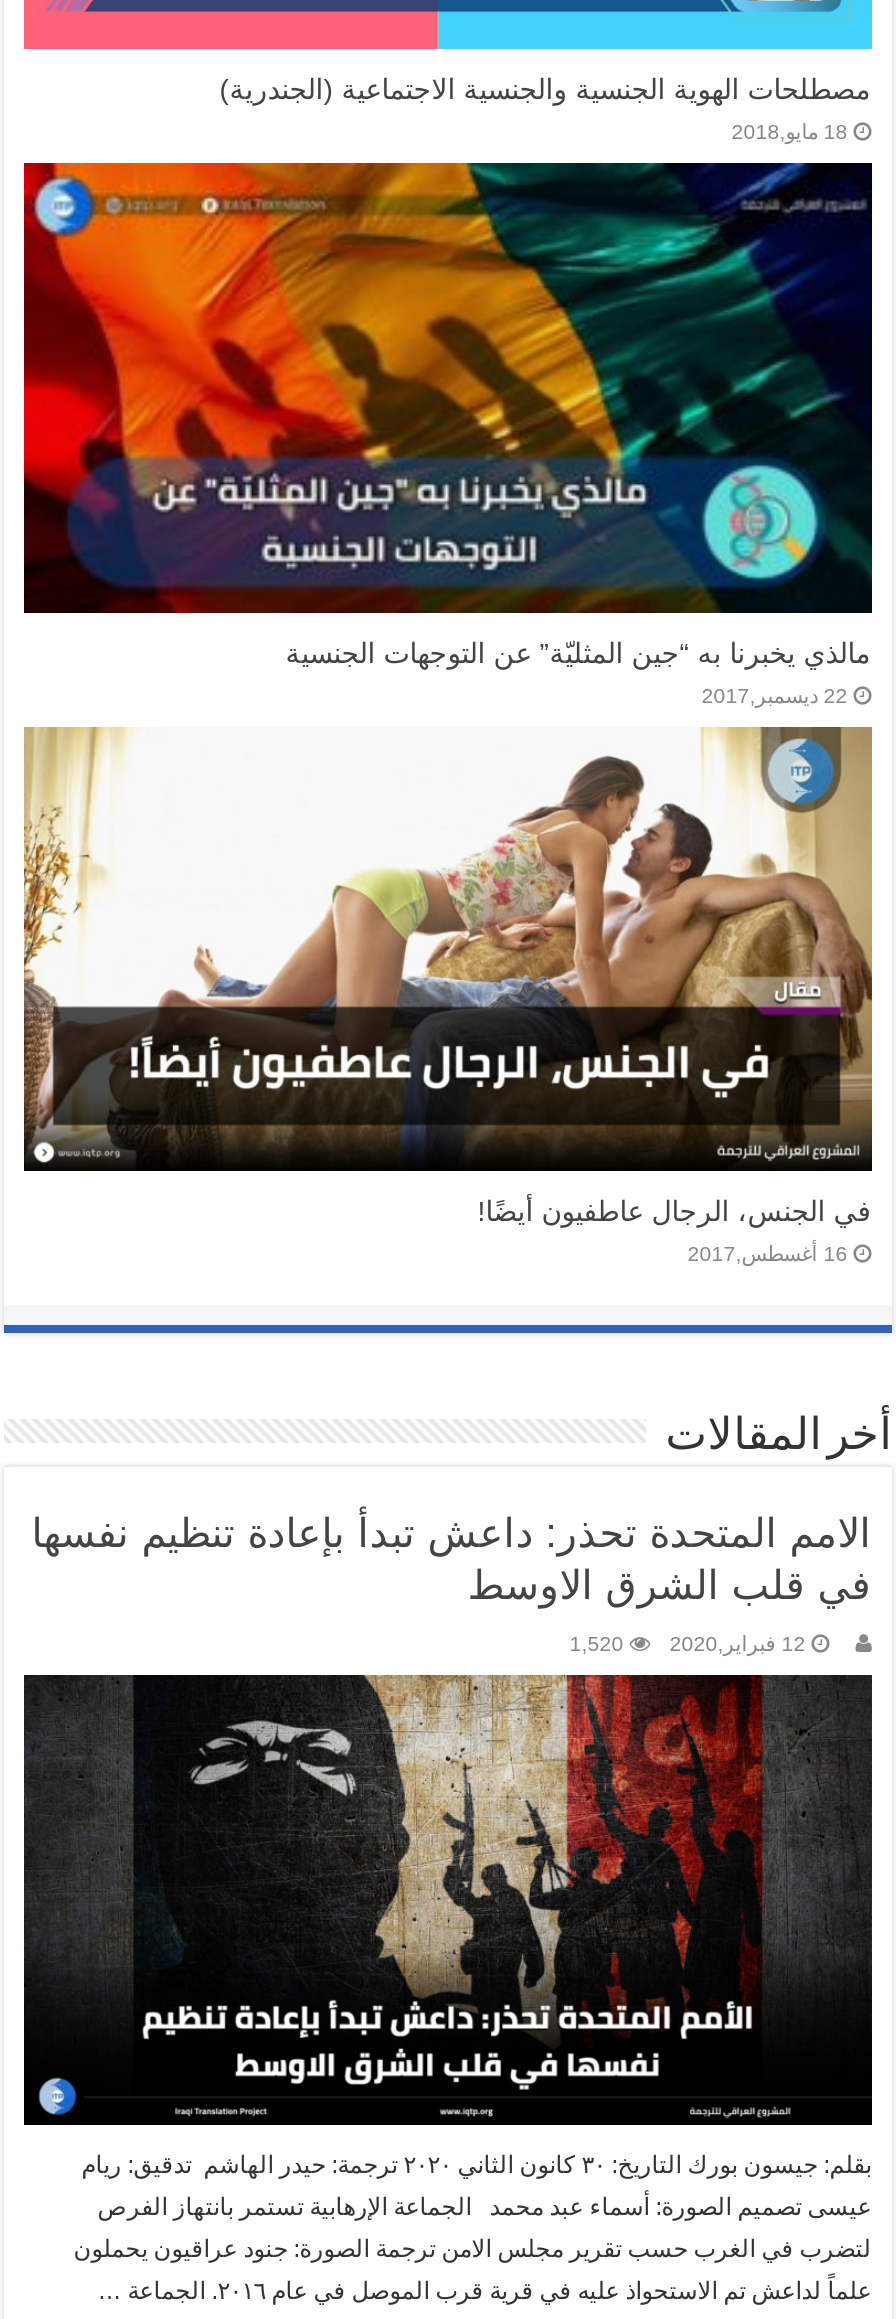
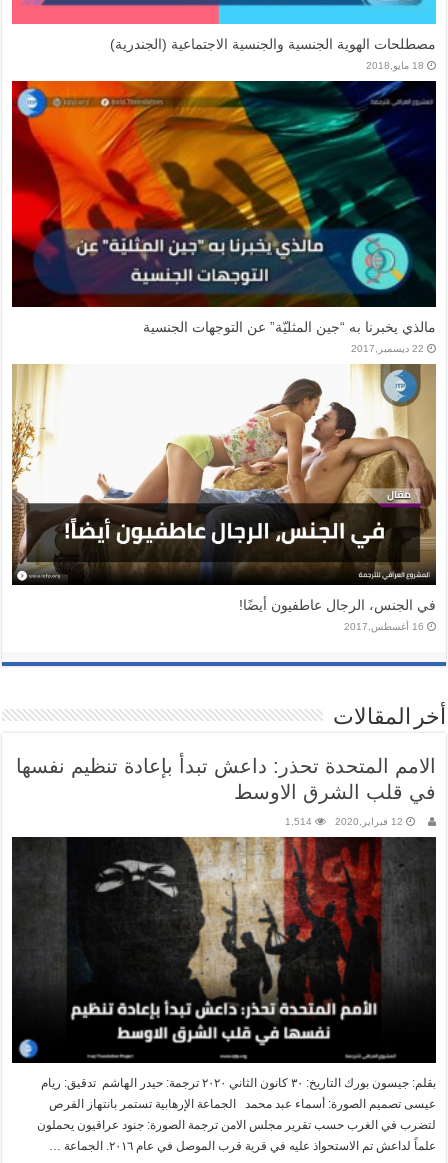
- 1,520
+ 1,514
